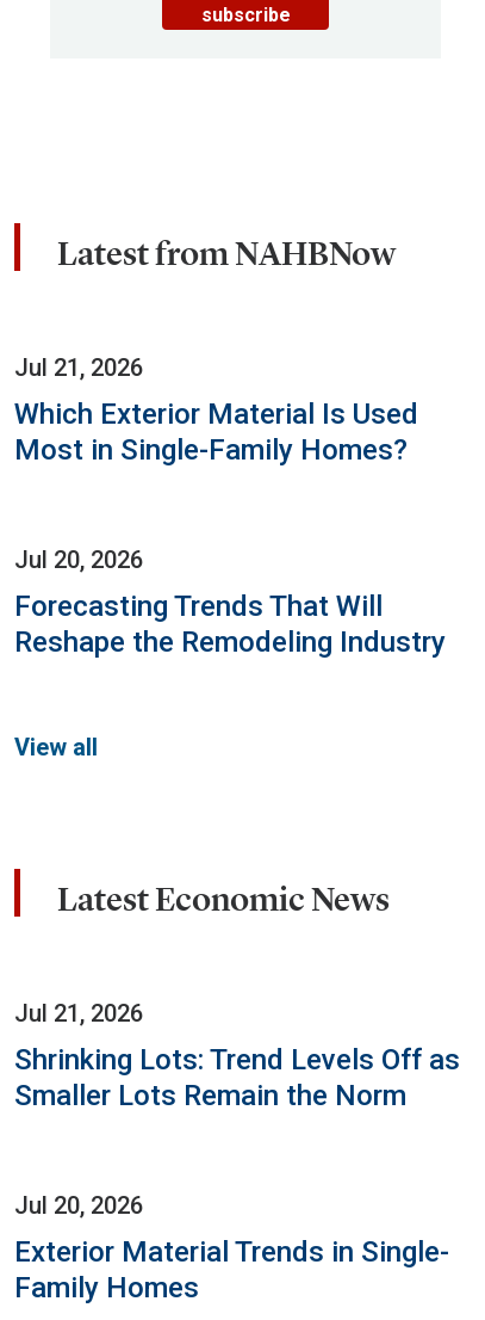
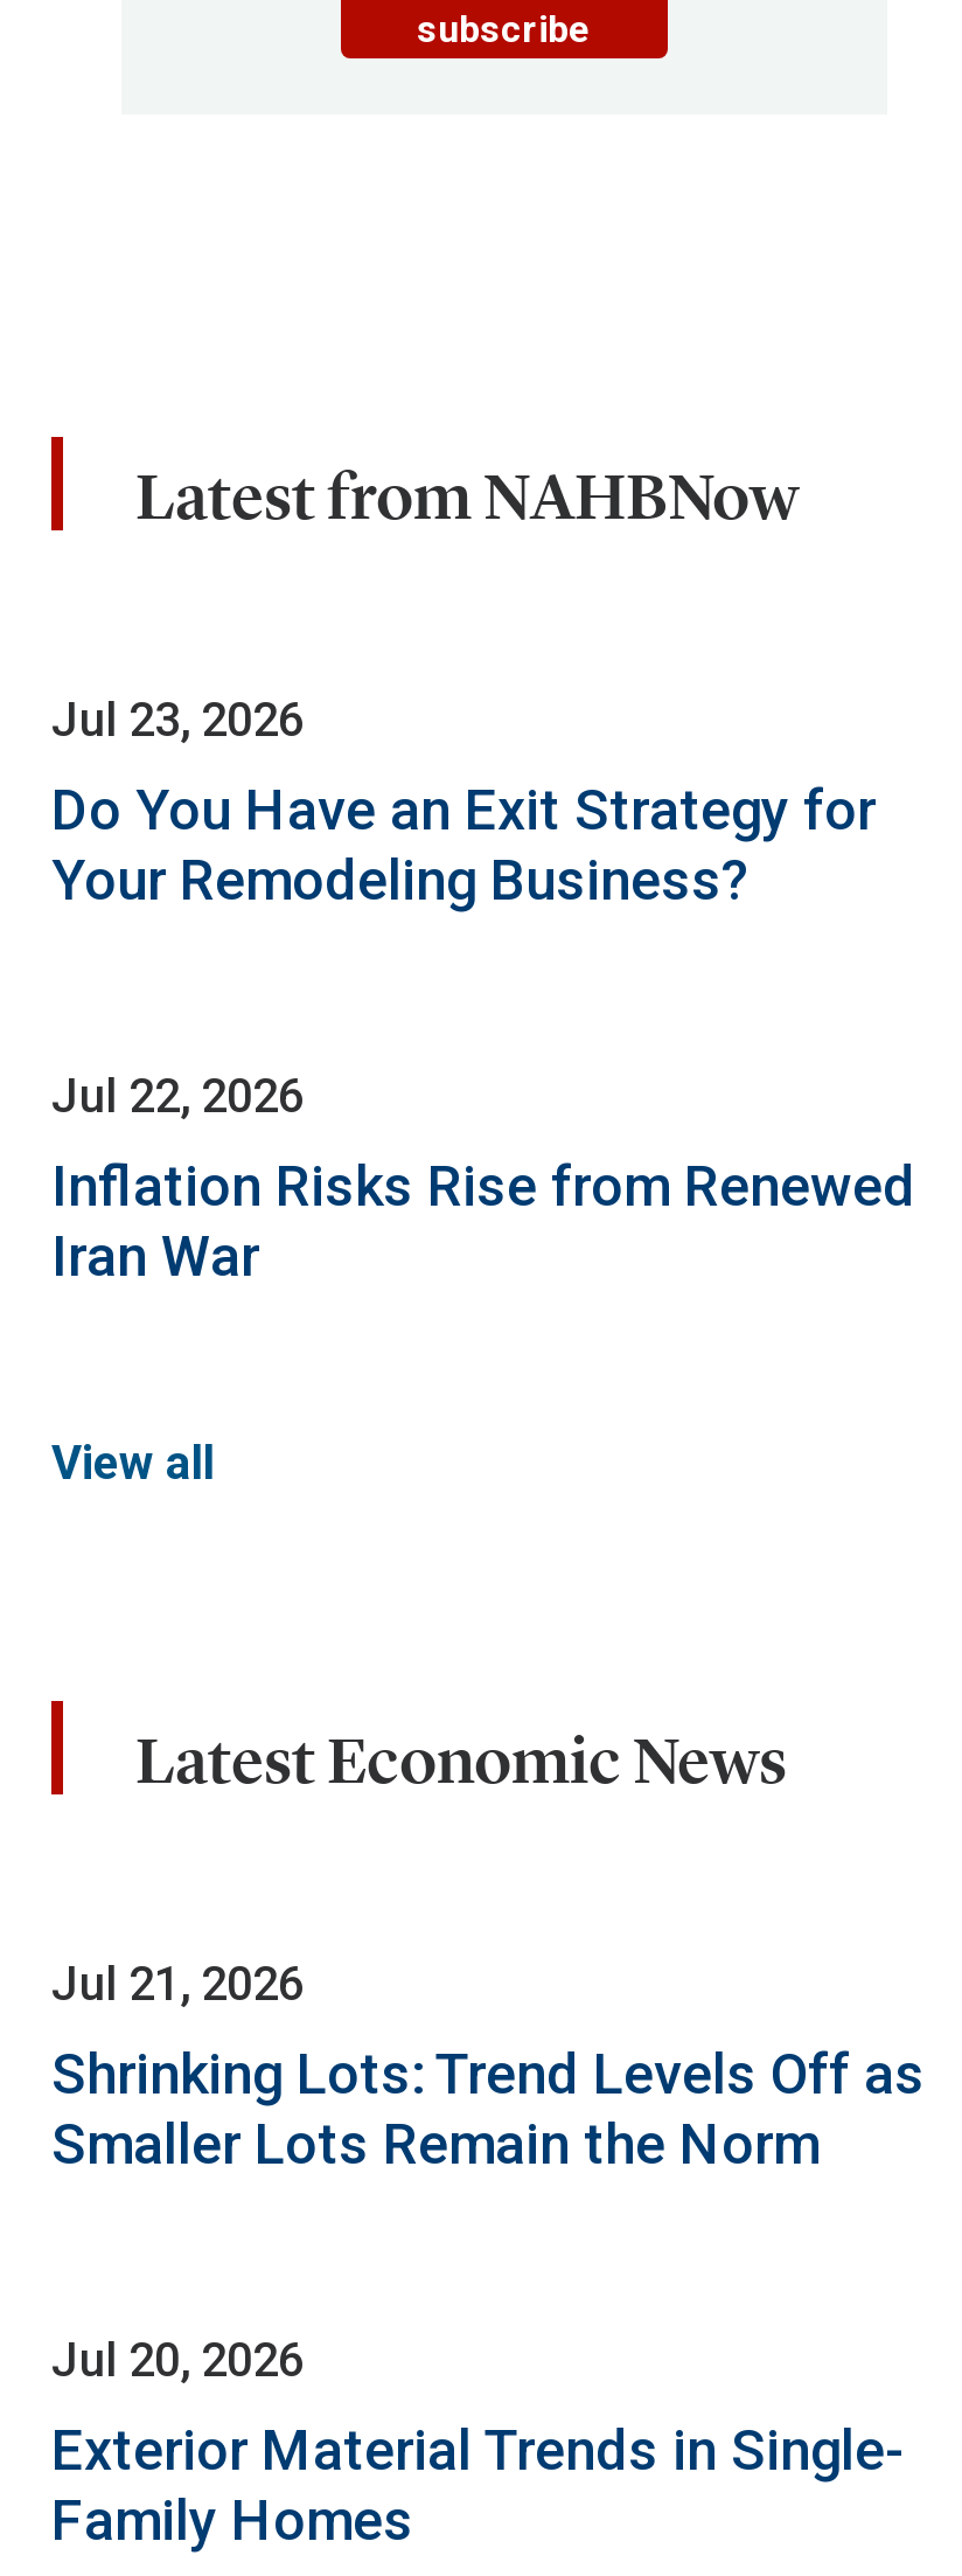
- Jul 21, 2026
+ Jul 23, 2026

- Which Exterior Material Is Used
- Most in Single-Family Homes?
+ Do You Have an Exit Strategy for
+ Your Remodeling Business?

- Jul 20, 2026
+ Jul 22, 2026

- Forecasting Trends That Will
- Reshape the Remodeling Industry
+ Inflation Risks Rise from Renewed
+ Iran War
